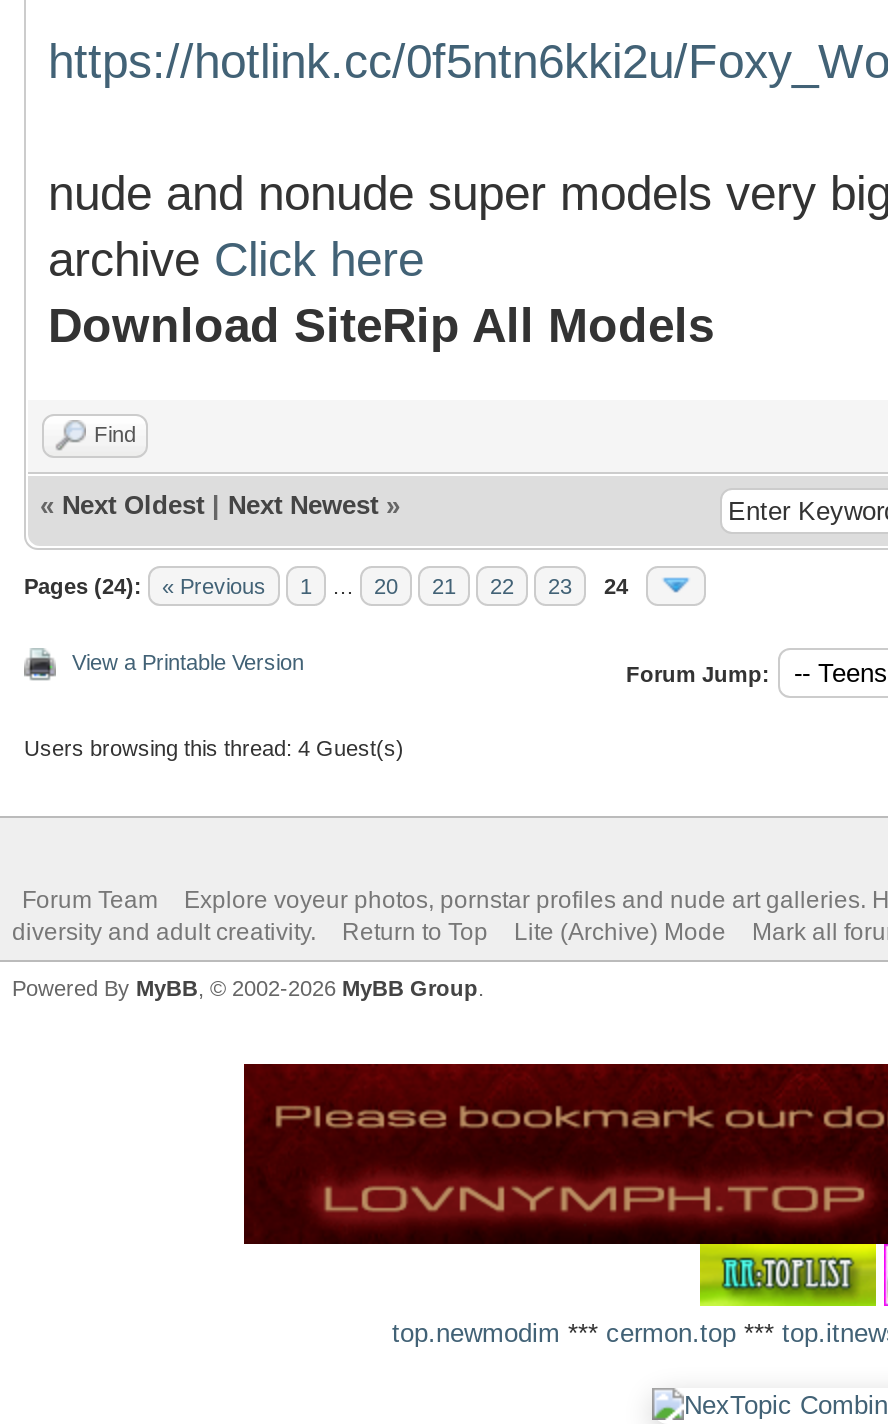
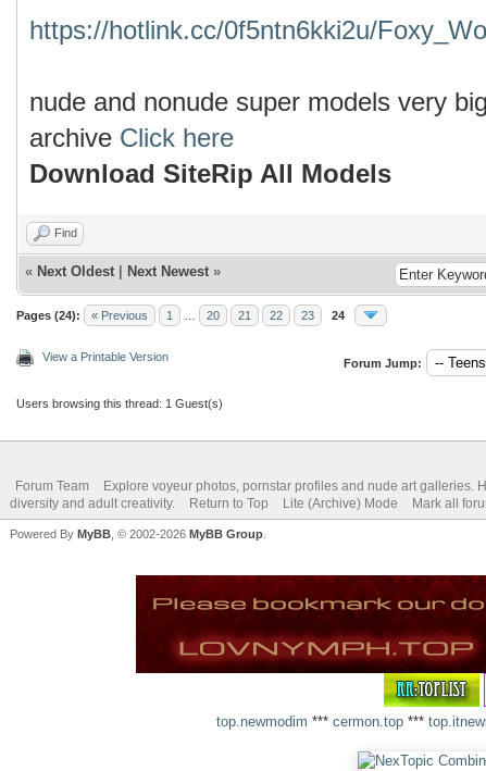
- Users browsing this thread: 4 Guest(s)
+ Users browsing this thread: 1 Guest(s)
